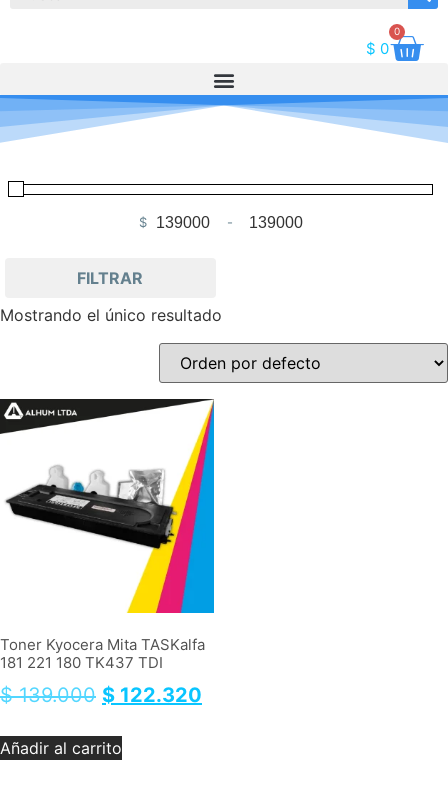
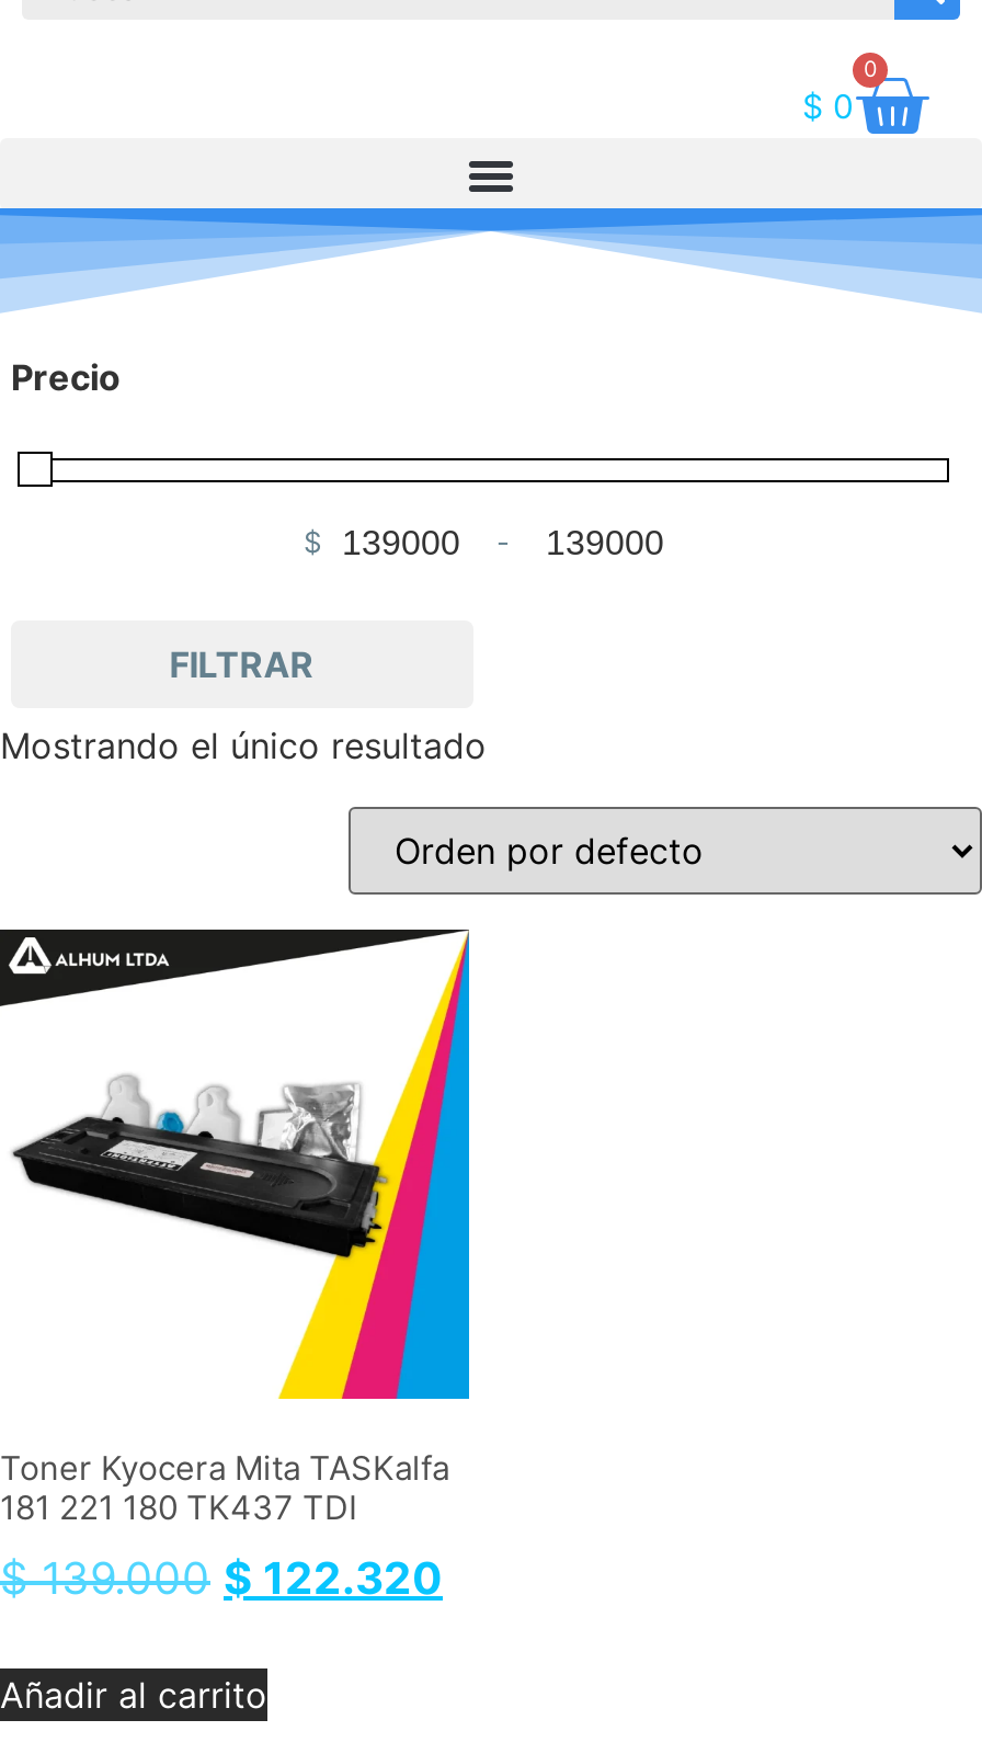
+ Precio
